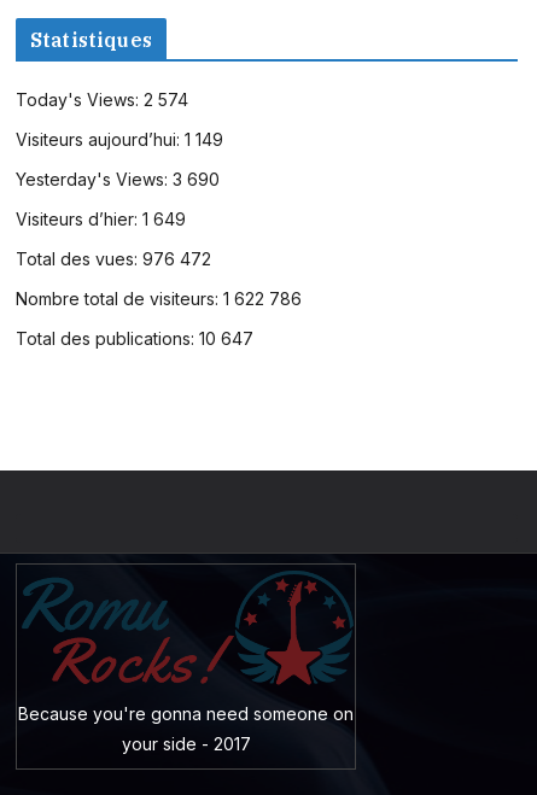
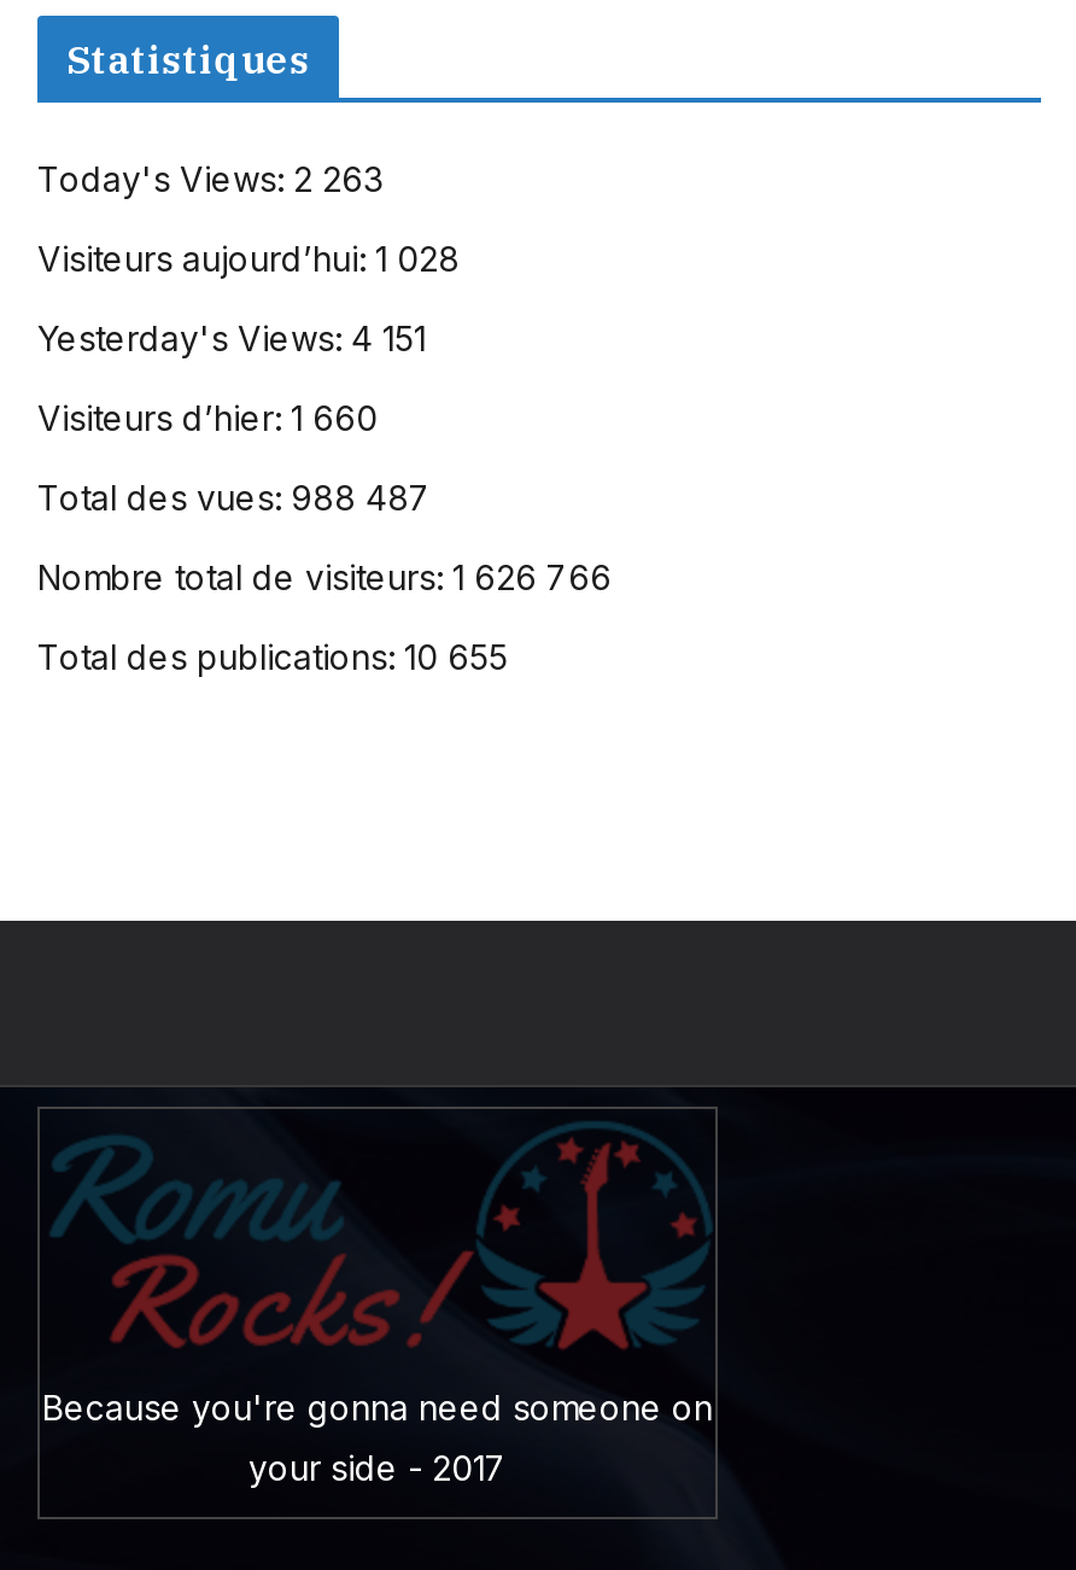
- Today's Views: 2 574
+ Today's Views: 2 263

- Visiteurs aujourd’hui: 1 149
+ Visiteurs aujourd’hui: 1 028

- Yesterday's Views: 3 690
+ Yesterday's Views: 4 151

- Visiteurs d’hier: 1 649
+ Visiteurs d’hier: 1 660

- Total des vues: 976 472
+ Total des vues: 988 487

- Nombre total de visiteurs: 1 622 786
+ Nombre total de visiteurs: 1 626 766

- Total des publications: 10 647
+ Total des publications: 10 655
